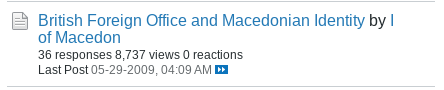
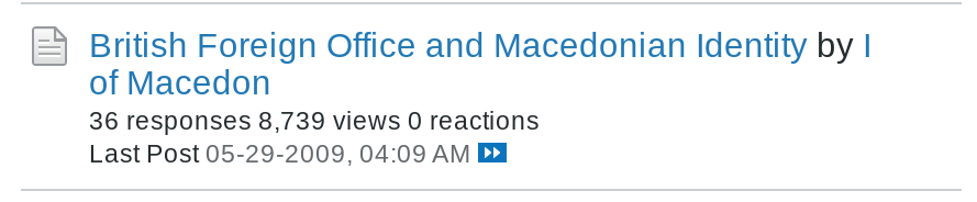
- 36 responses 8,737 views 0 reactions
+ 36 responses 8,739 views 0 reactions
